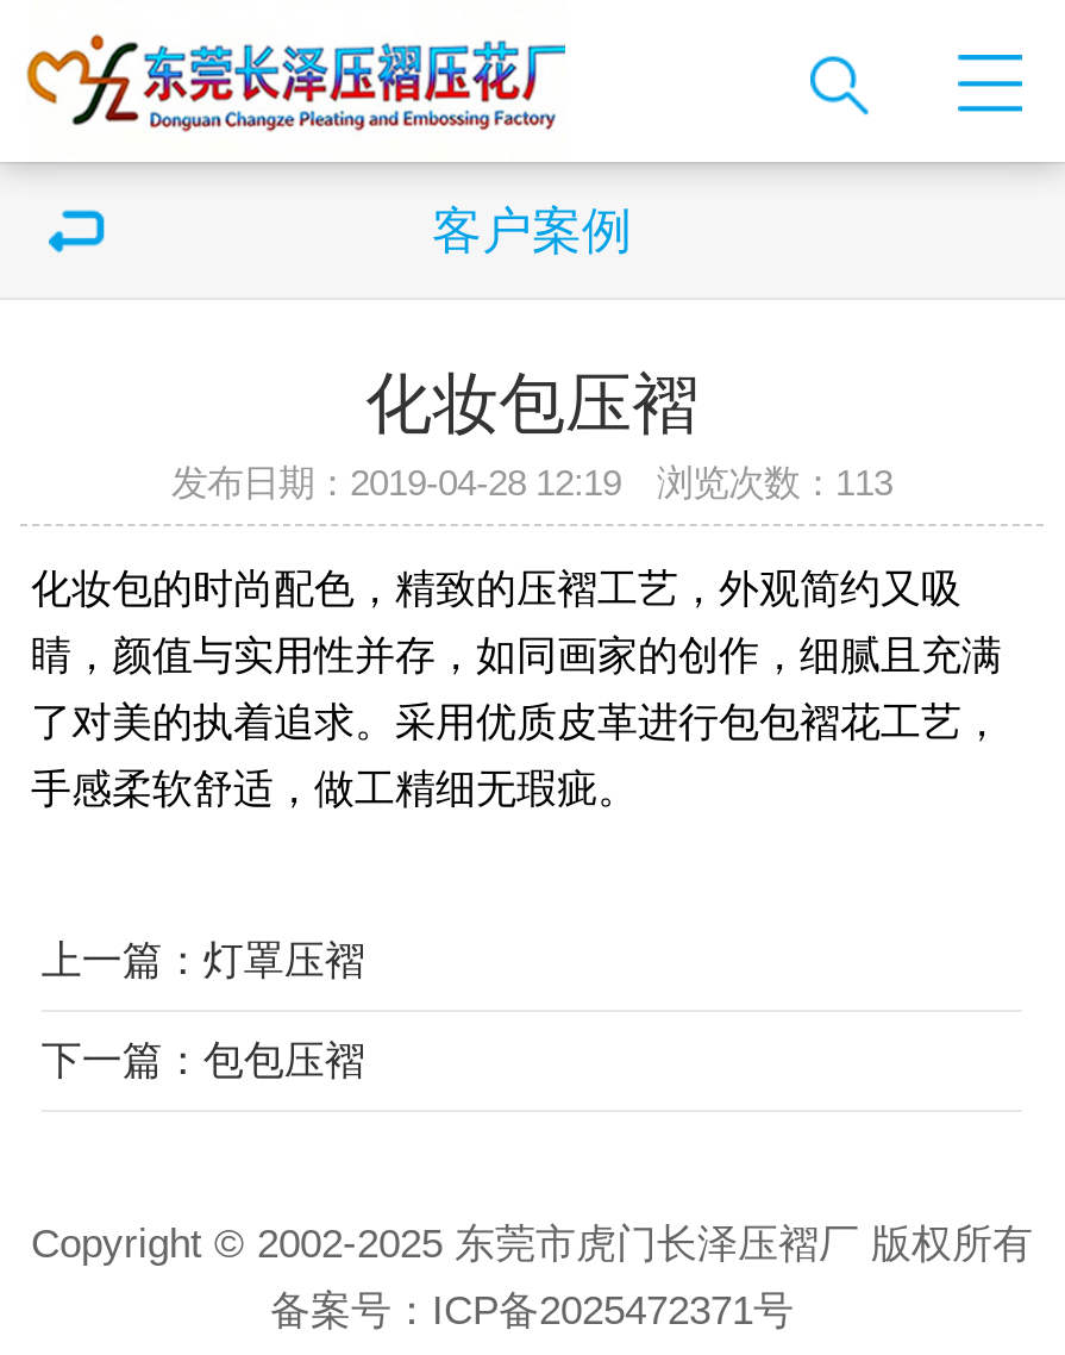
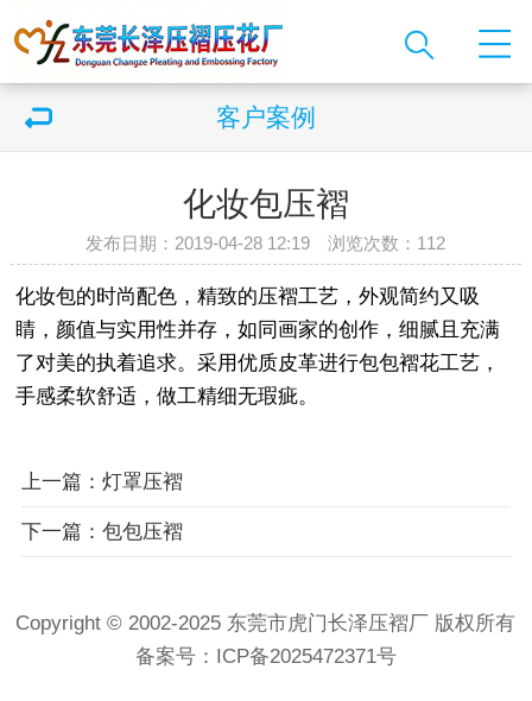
- 发布日期：2019-04-28 12:19 浏览次数：113
+ 发布日期：2019-04-28 12:19 浏览次数：112
